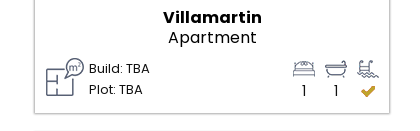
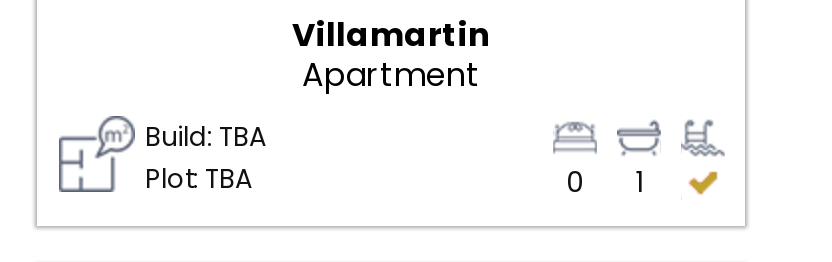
- 1 1
+ 0 1
